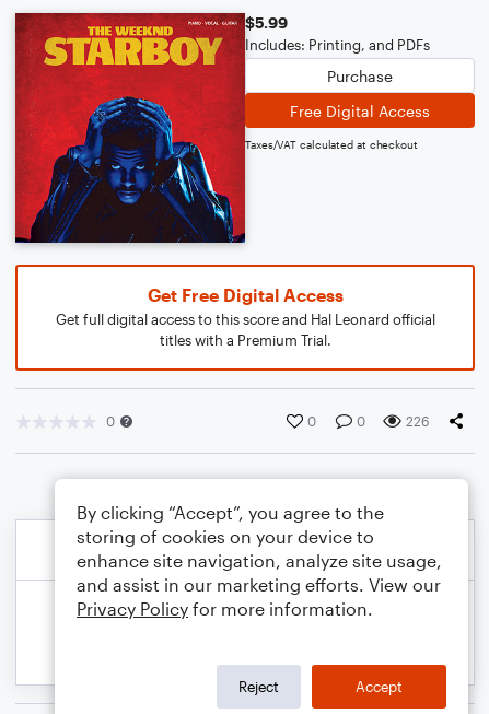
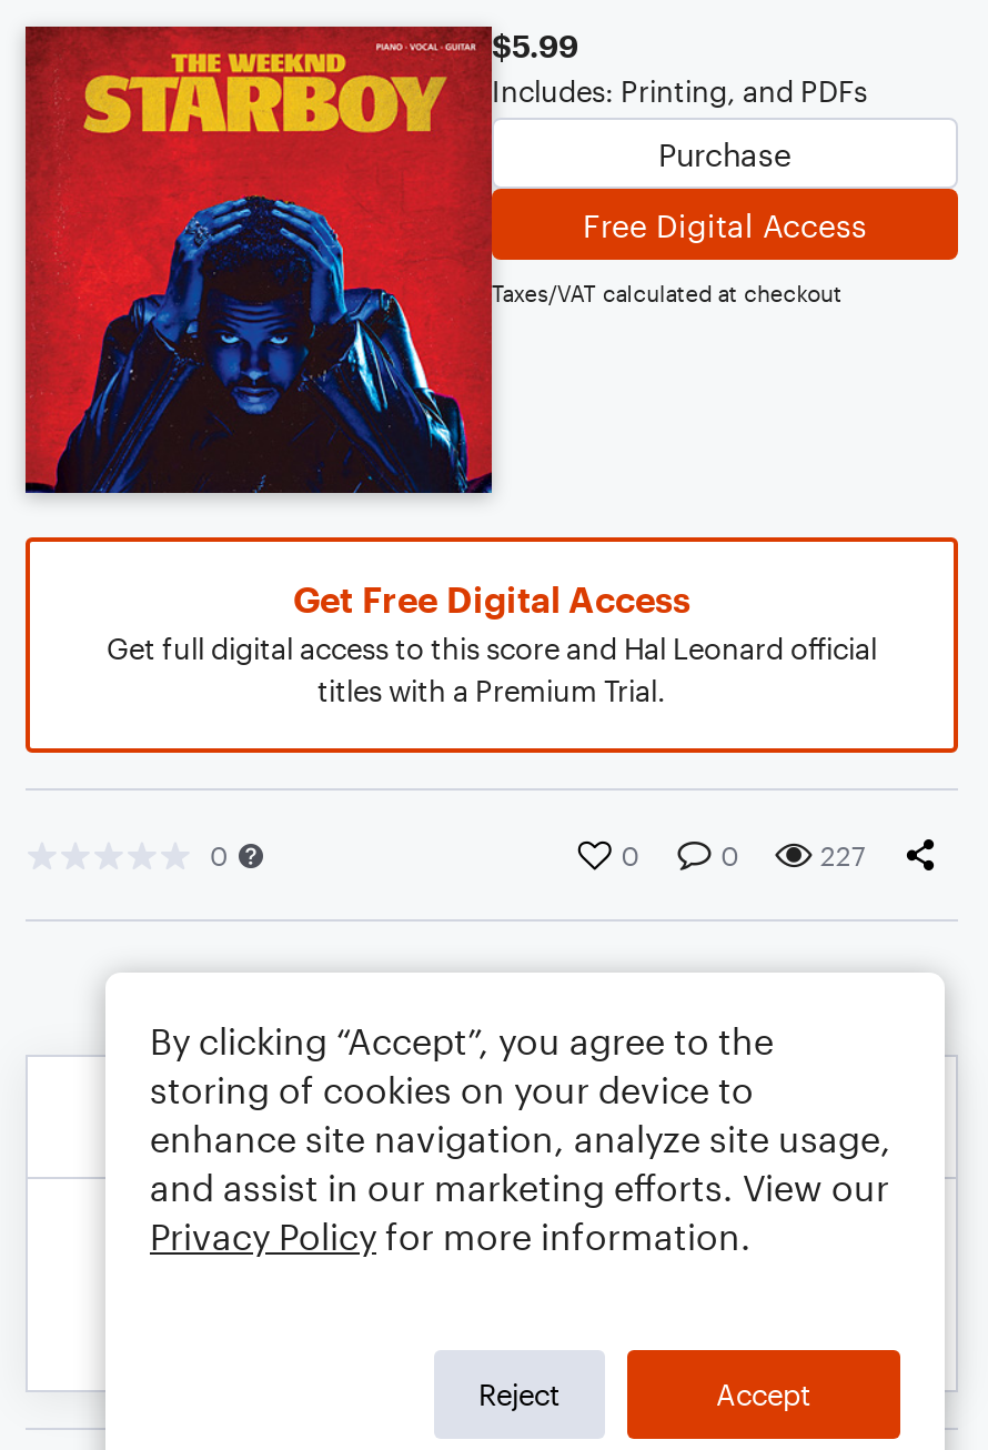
- 226
+ 227
